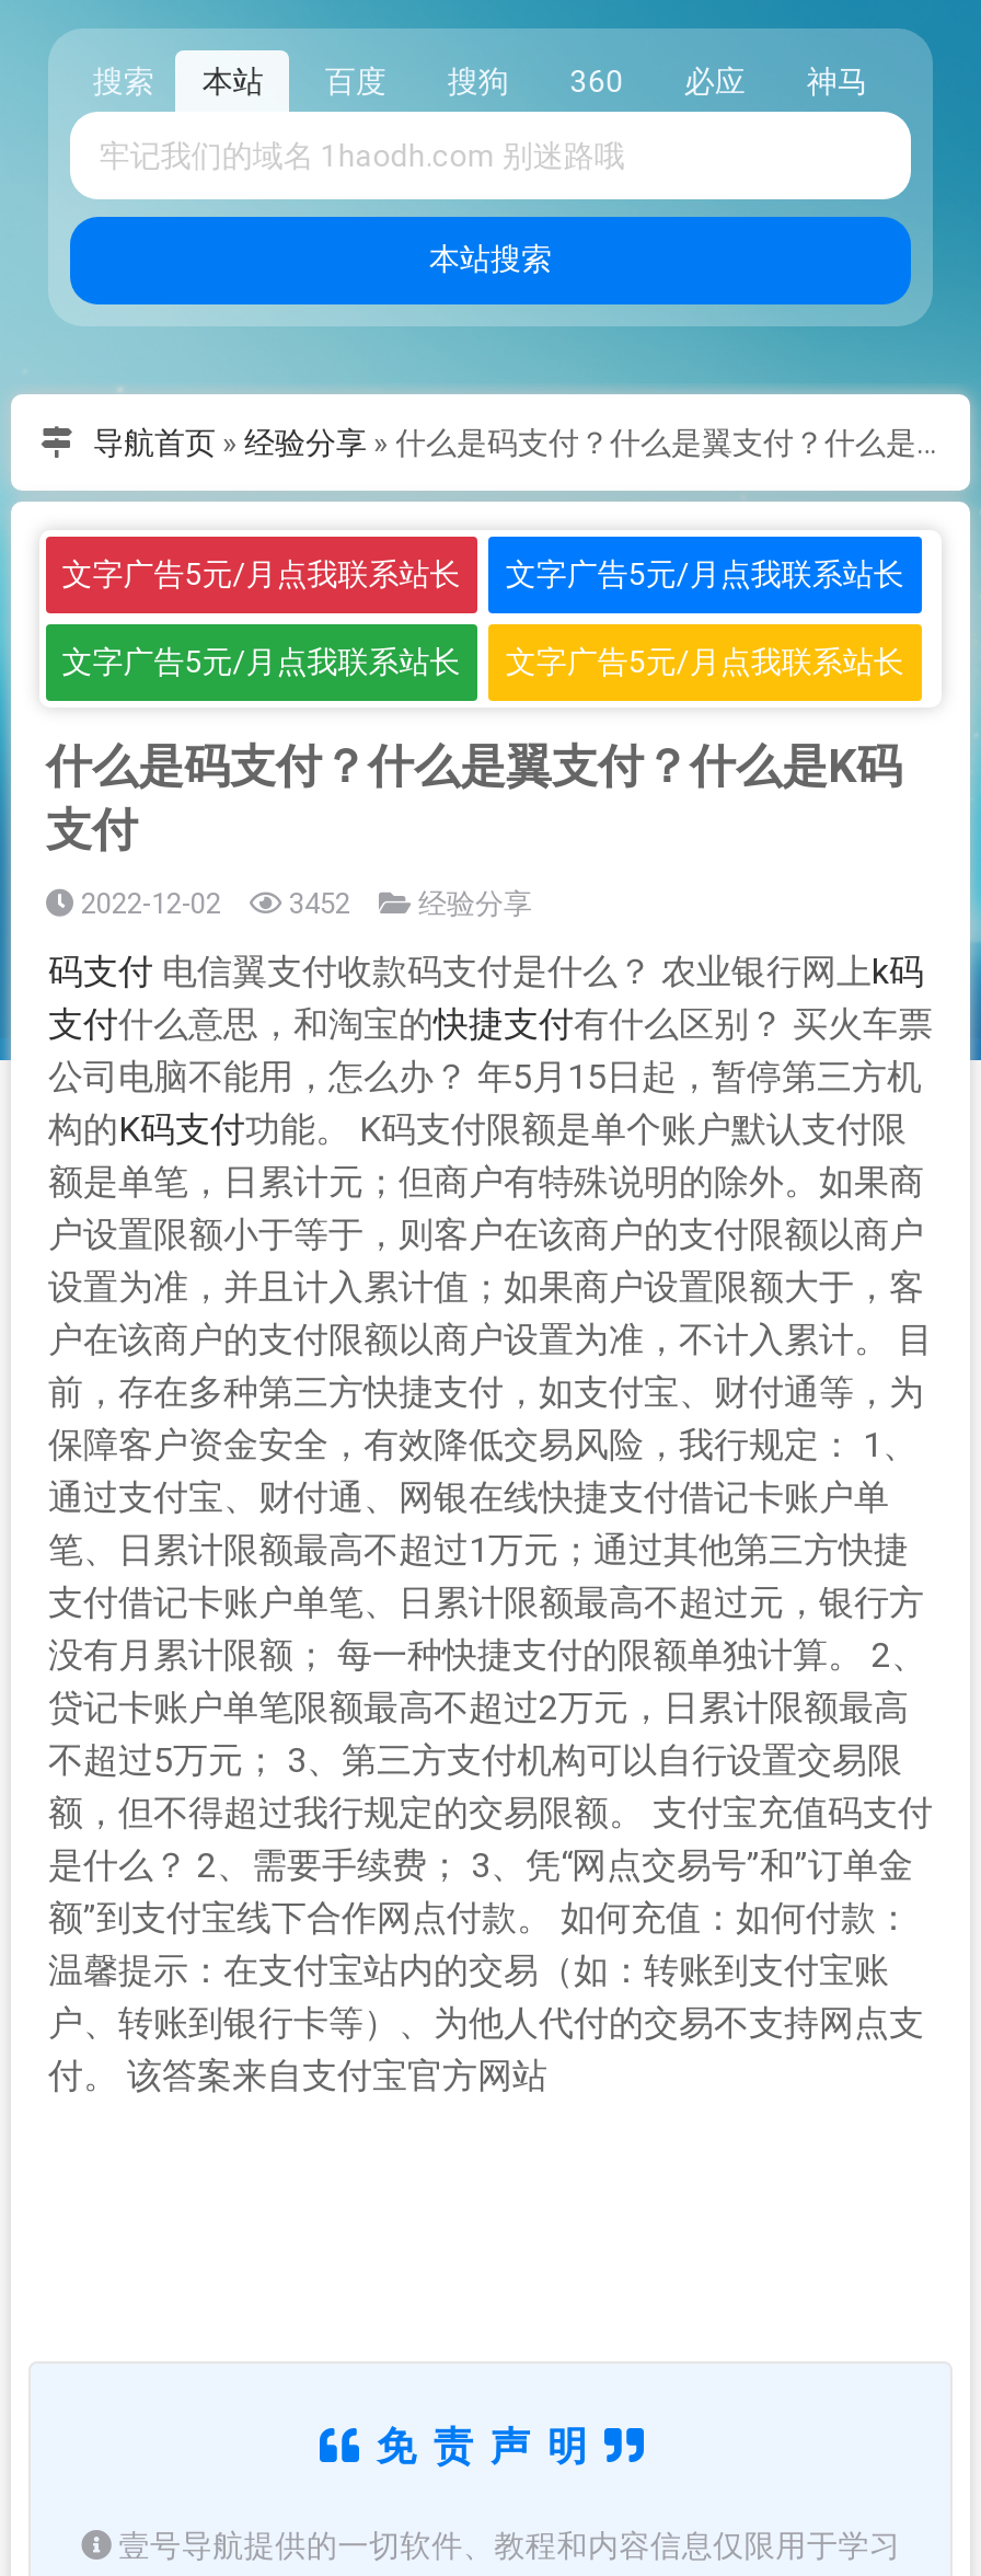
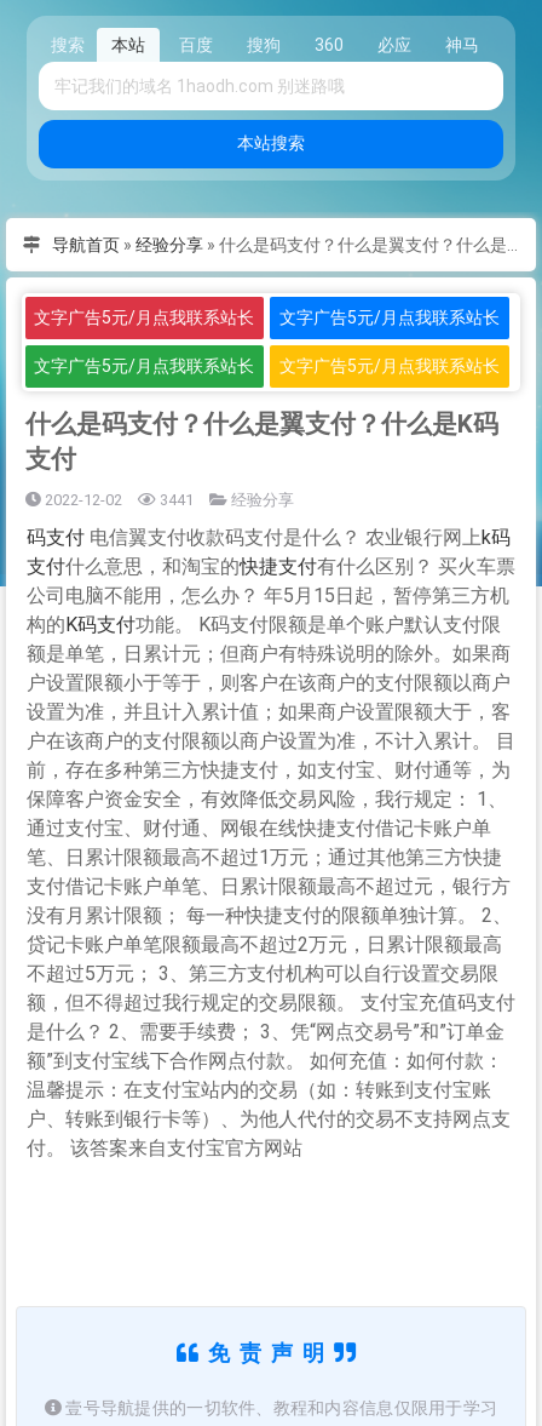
- 2022-12-02 3452 经验分享
+ 2022-12-02 3441 经验分享
